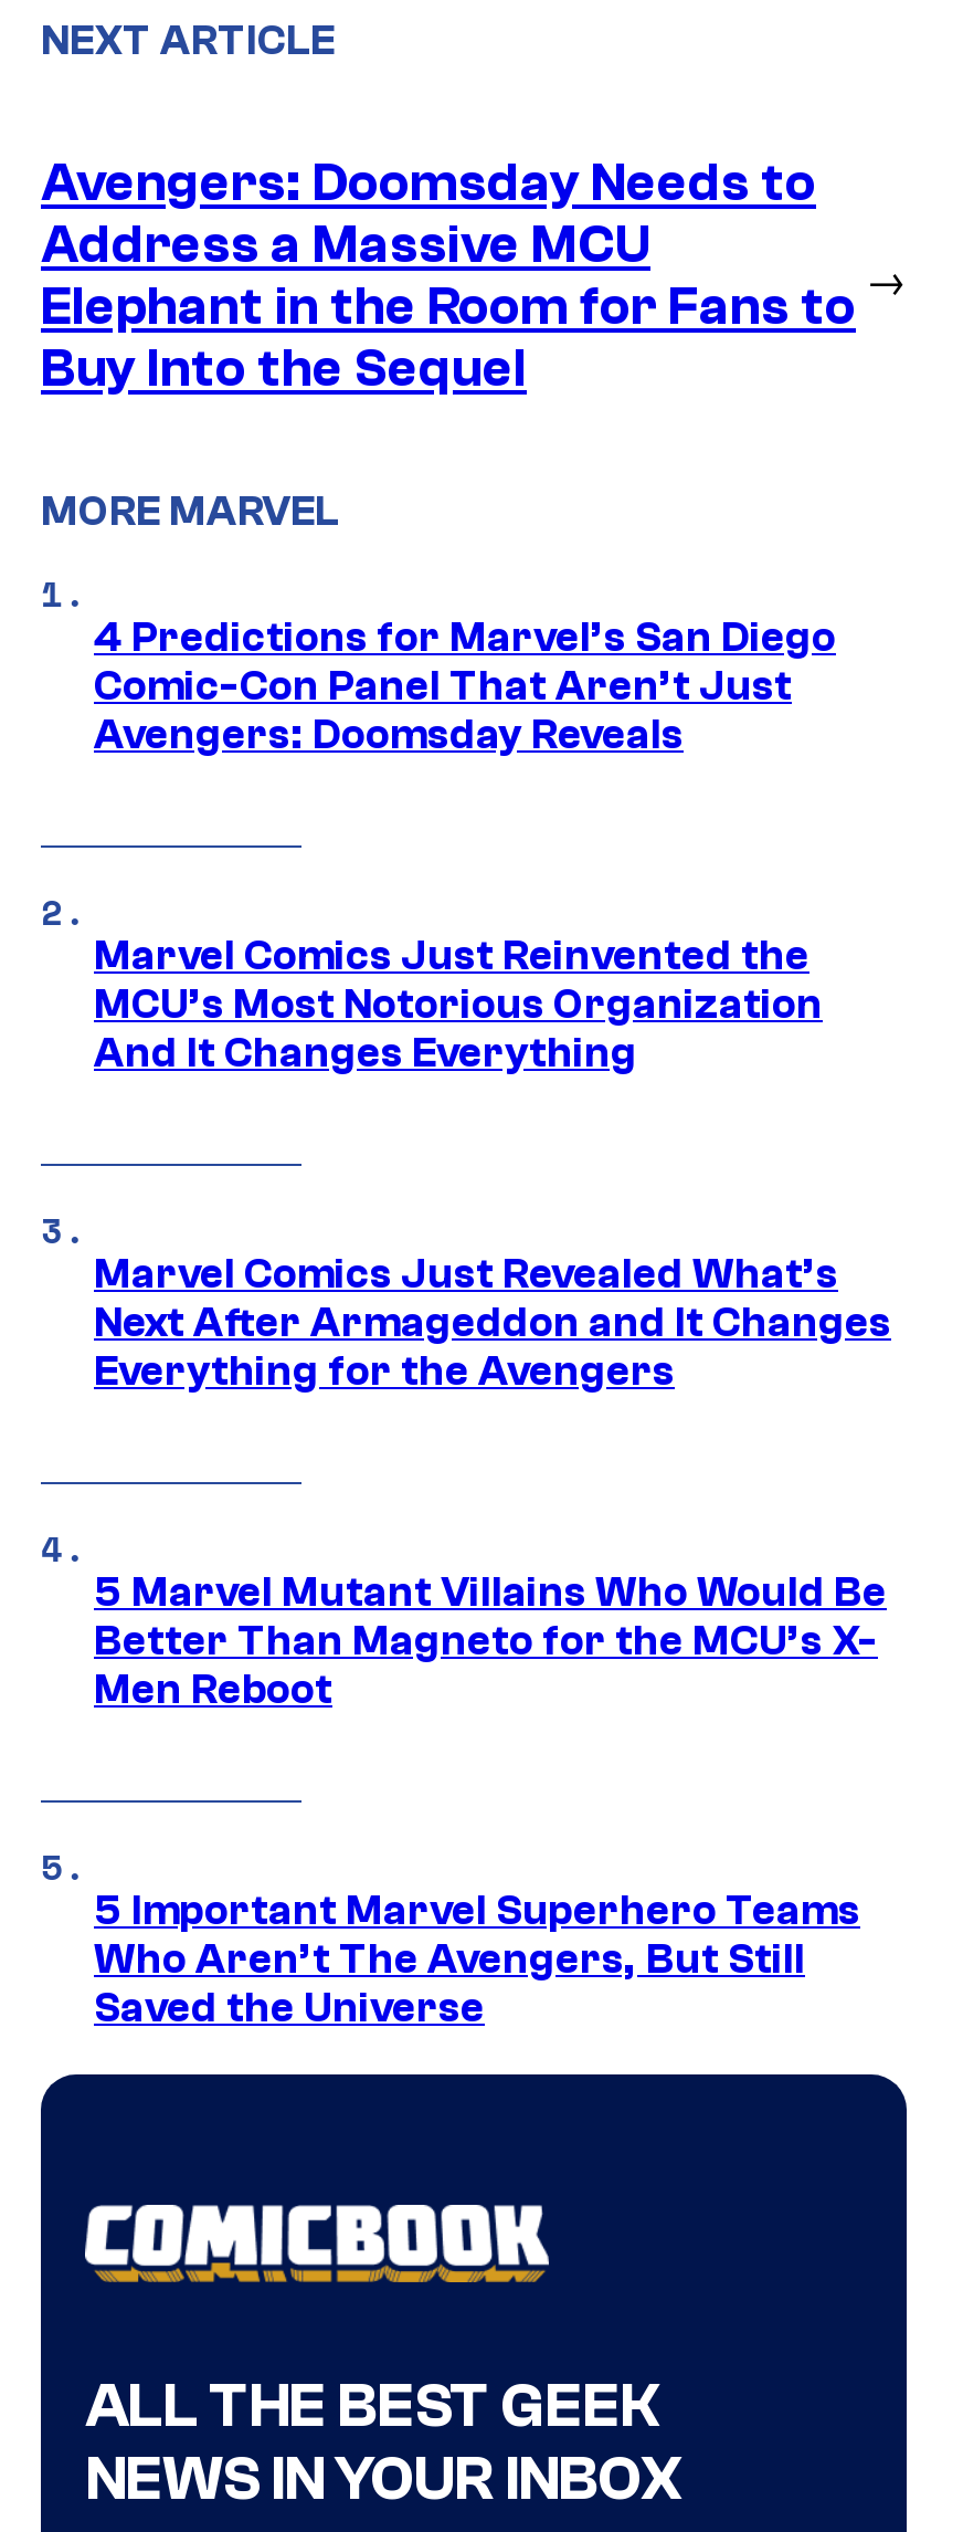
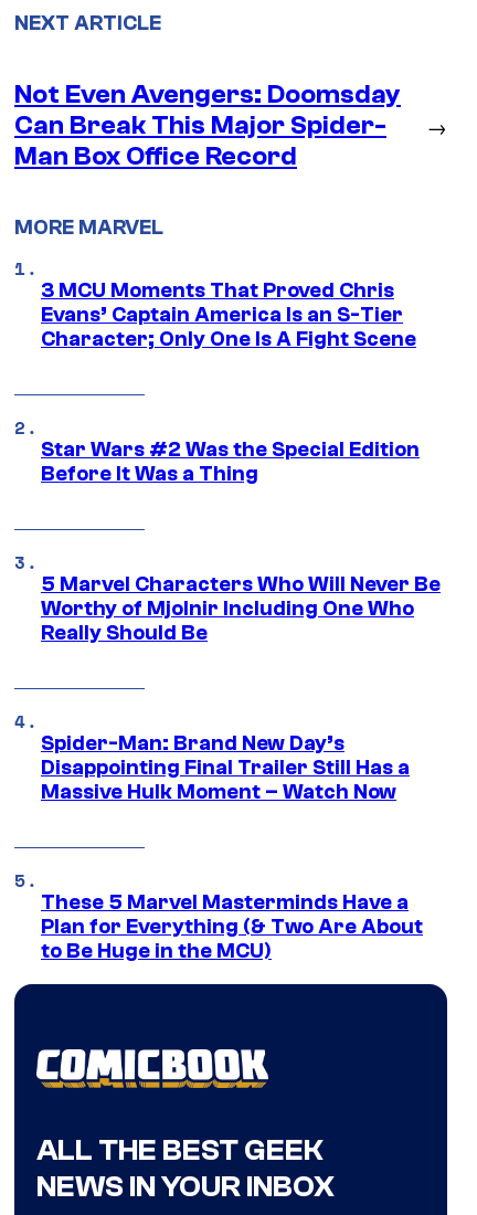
- Avengers: Doomsday Needs to
- Address a Massive MCU
- Elephant in the Room for Fans to
- Buy Into the Sequel
+ Not Even Avengers: Doomsday
+ Can Break This Major Spider-
+ Man Box Office Record

- 4 Predictions for Marvel’s San Diego
- Comic-Con Panel That Aren’t Just
- Avengers: Doomsday Reveals
+ 3 MCU Moments That Proved Chris
+ Evans’ Captain America Is an S-Tier
+ Character; Only One Is A Fight Scene

- Marvel Comics Just Reinvented the
- MCU’s Most Notorious Organization
- And It Changes Everything
+ Star Wars #2 Was the Special Edition
+ Before It Was a Thing

- Marvel Comics Just Revealed What’s
- Next After Armageddon and It Changes
- Everything for the Avengers
+ 5 Marvel Characters Who Will Never Be
+ Worthy of Mjolnir Including One Who
+ Really Should Be

- 5 Marvel Mutant Villains Who Would Be
- Better Than Magneto for the MCU’s X-
- Men Reboot
+ Spider-Man: Brand New Day’s
+ Disappointing Final Trailer Still Has a
+ Massive Hulk Moment – Watch Now

- 5 Important Marvel Superhero Teams
- Who Aren’t The Avengers, But Still
- Saved the Universe
+ These 5 Marvel Masterminds Have a
+ Plan for Everything (& Two Are About
+ to Be Huge in the MCU)
